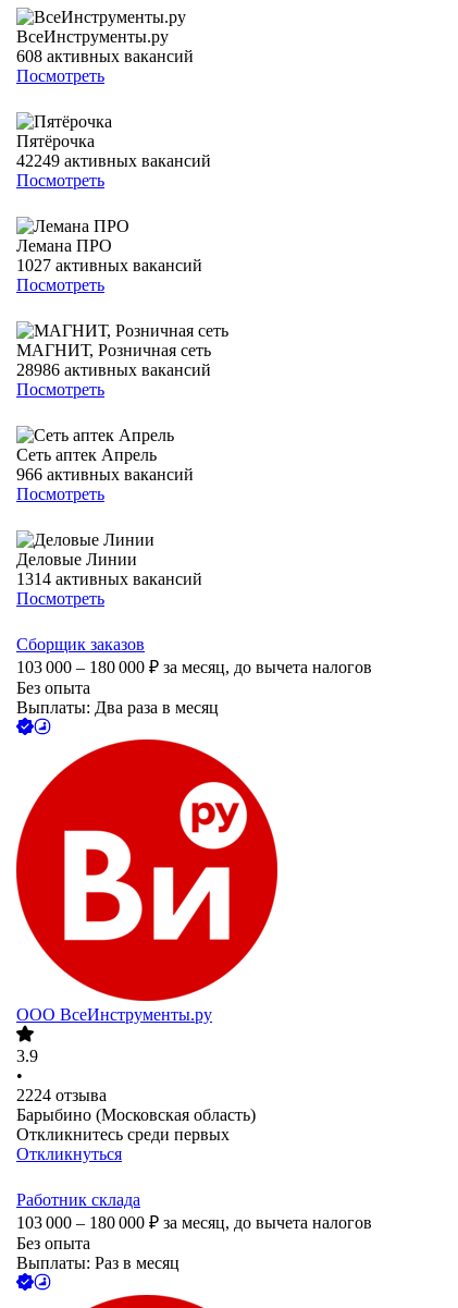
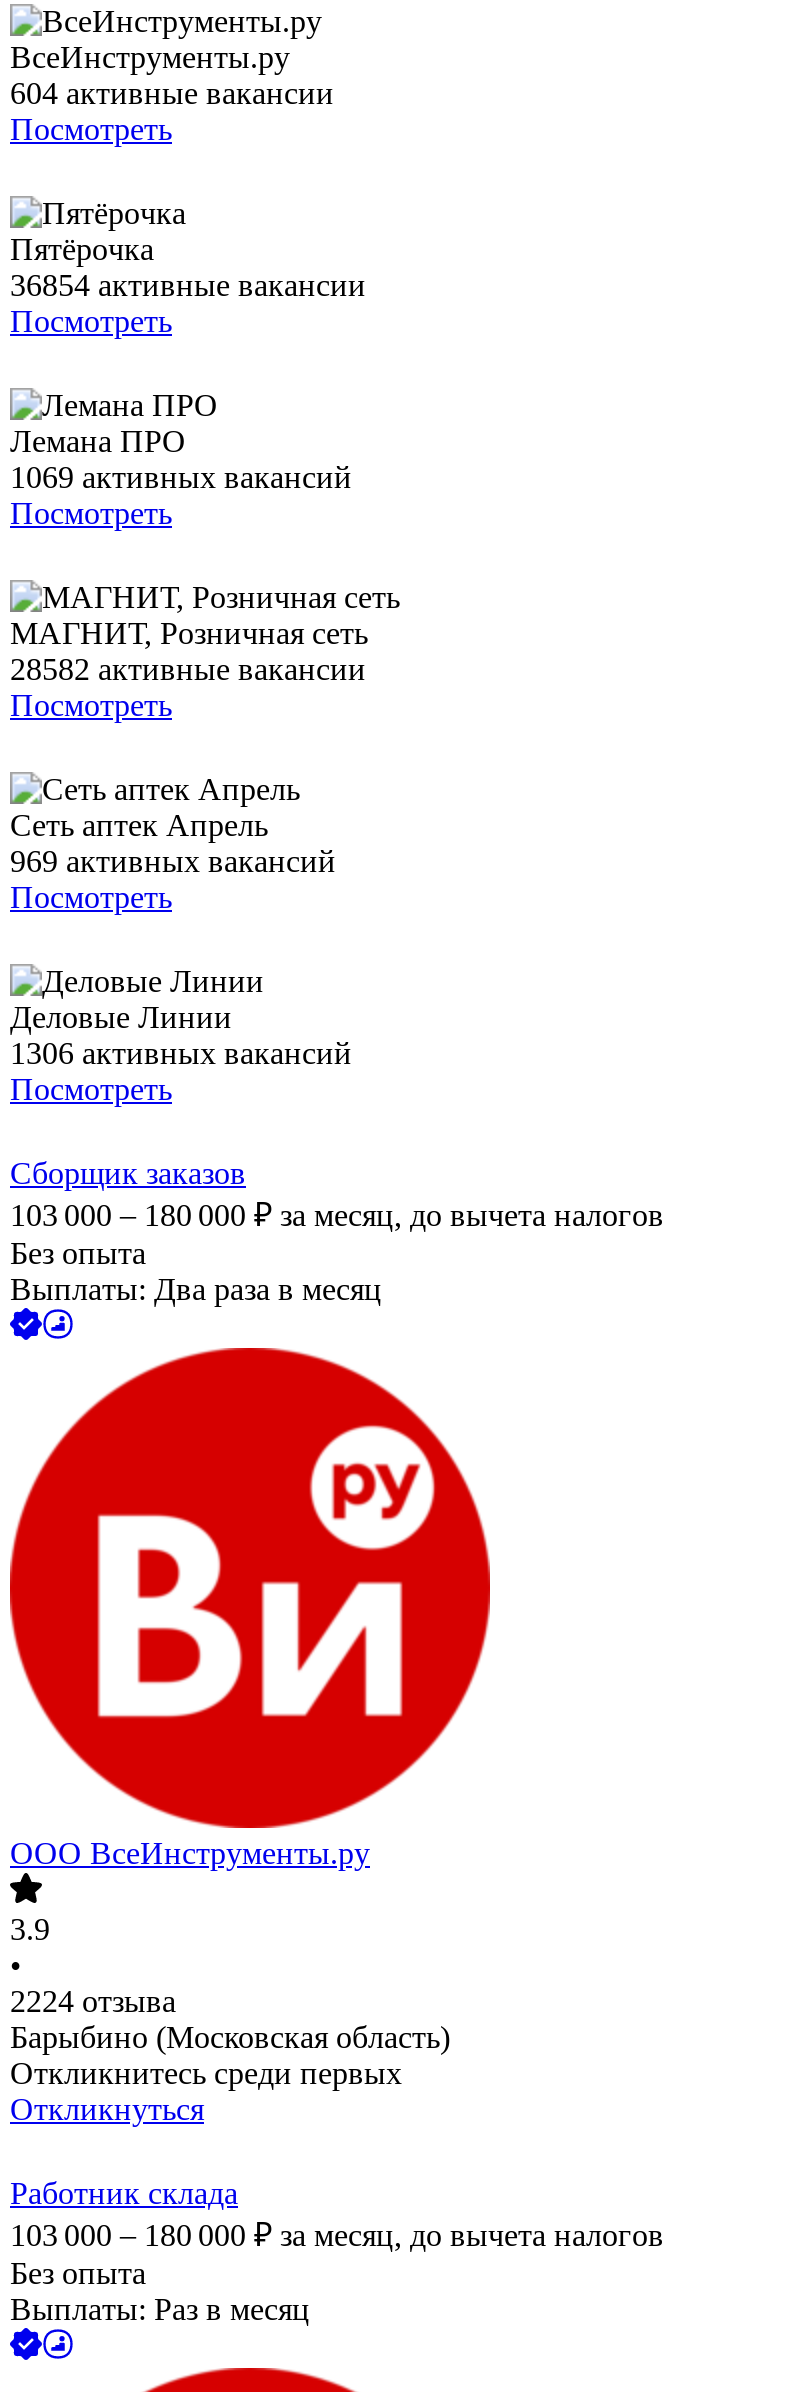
- 608 активных вакансий
+ 604 активные вакансии

- 42249 активных вакансий
+ 36854 активные вакансии

- 1027 активных вакансий
+ 1069 активных вакансий

- 28986 активных вакансий
+ 28582 активные вакансии

- 966 активных вакансий
+ 969 активных вакансий

- 1314 активных вакансий
+ 1306 активных вакансий
